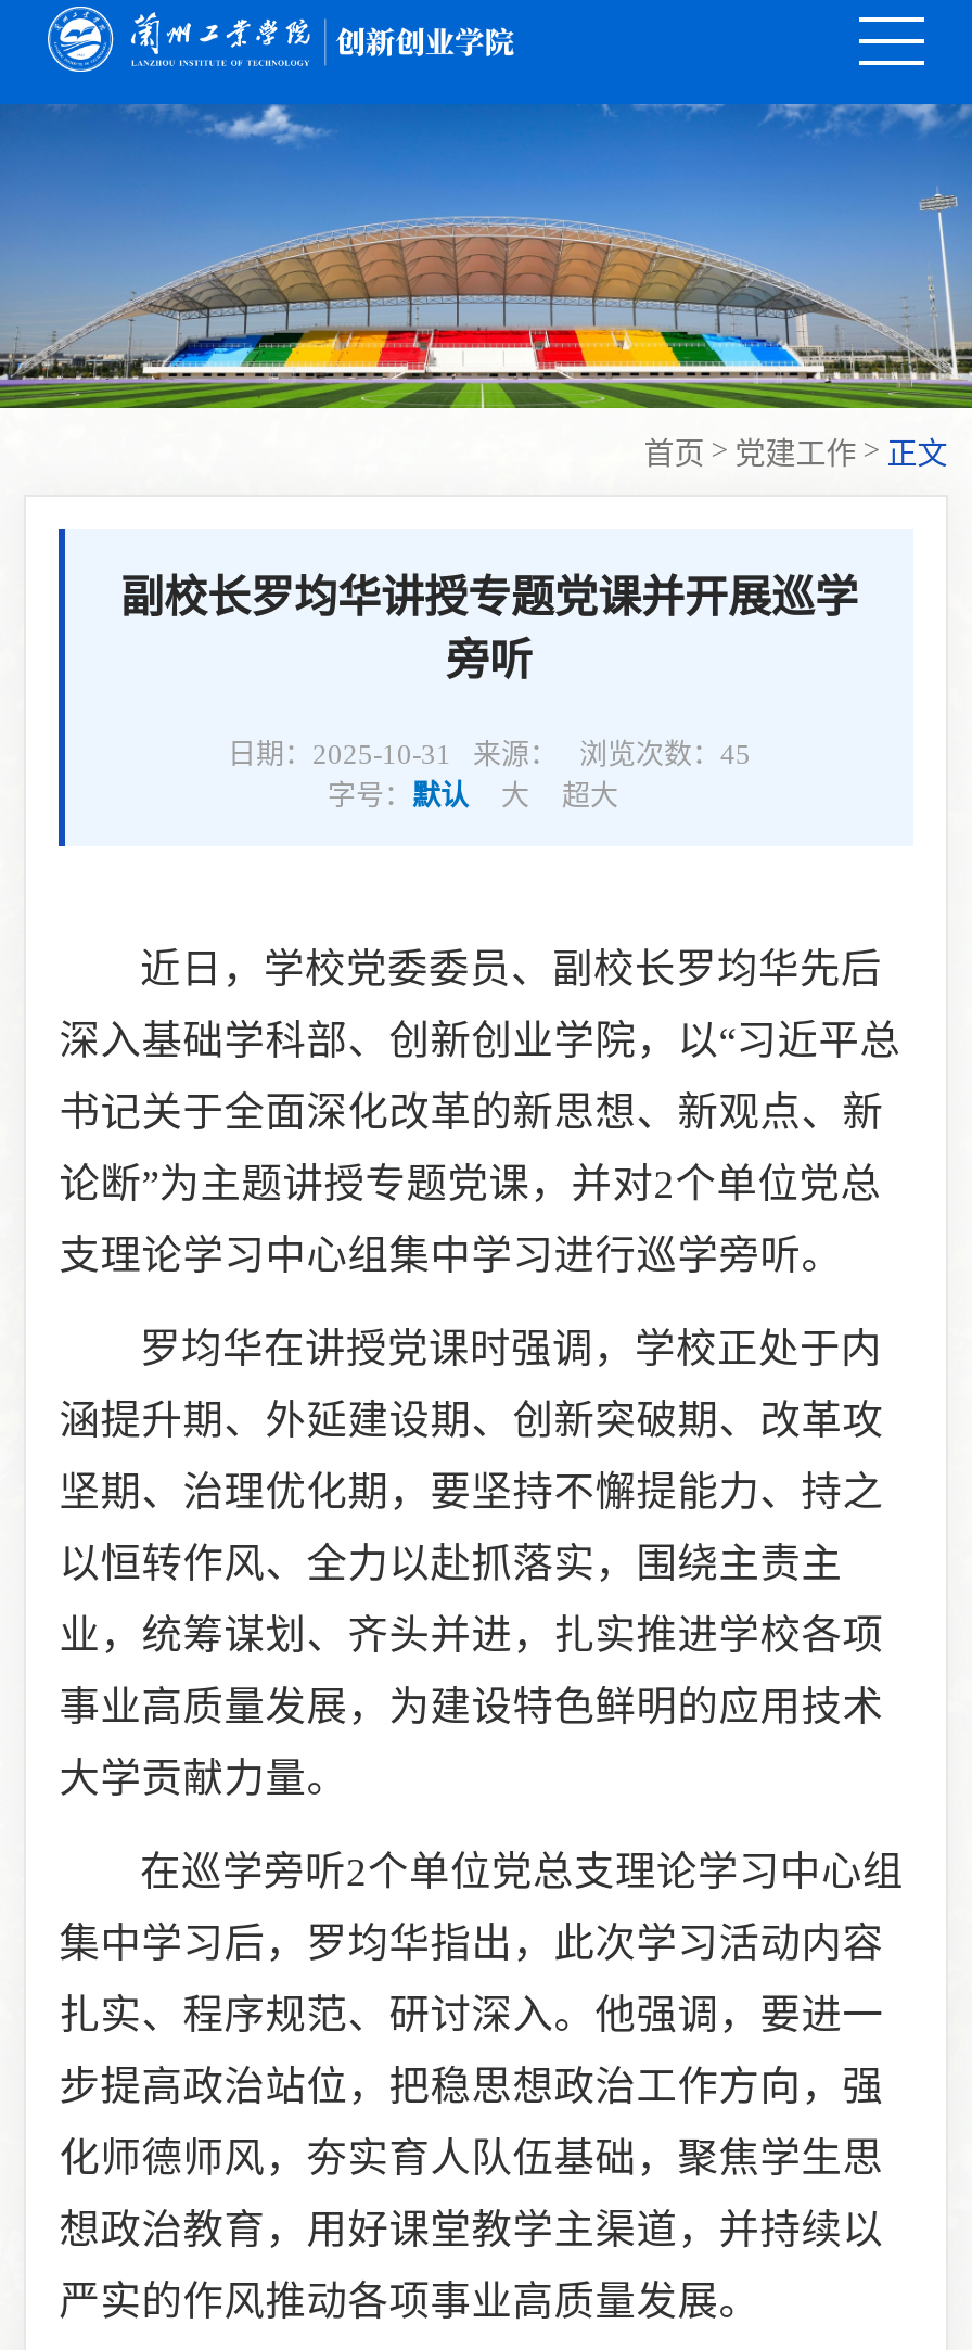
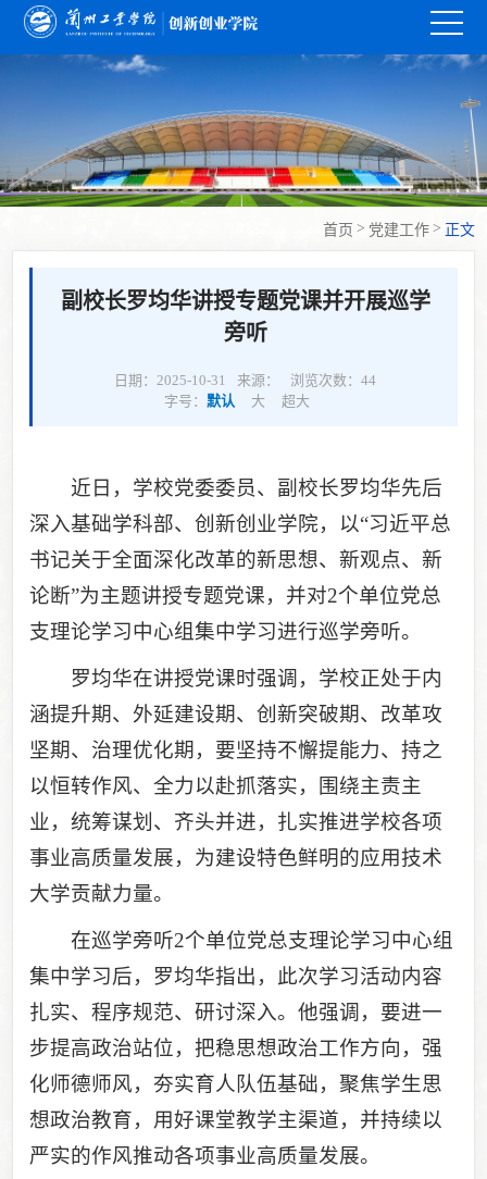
- 日期：2025-10-31 来源： 浏览次数：45
+ 日期：2025-10-31 来源： 浏览次数：44
